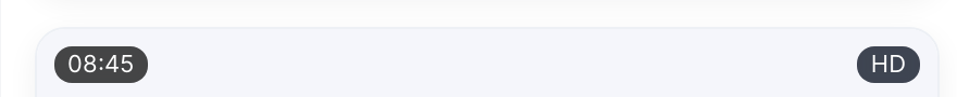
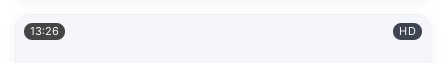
- 08:45
+ 13:26
